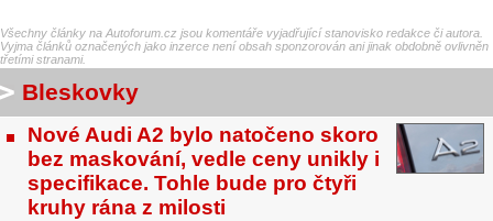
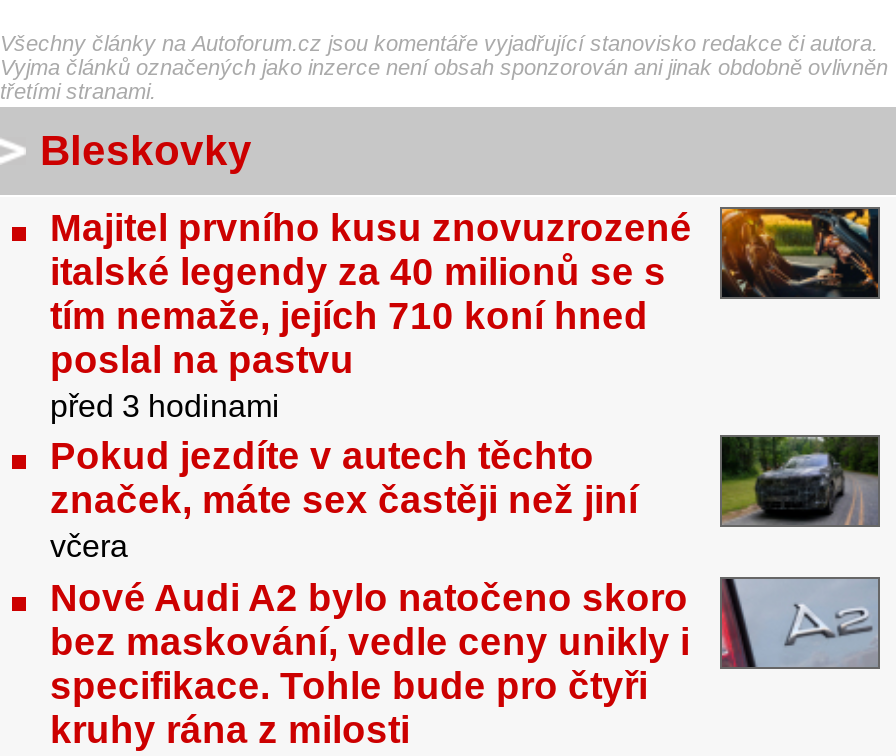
+ [image]
+ Majitel prvního kusu znovuzrozené
+ italské legendy za 40 milionů se s
+ tím nemaže, jejích 710 koní hned
+ poslal na pastvu
+ před 3 hodinami
+ Pokud jezdíte v autech těchto
+ značek, máte sex častěji než jiní
+ včera

+ [image]
